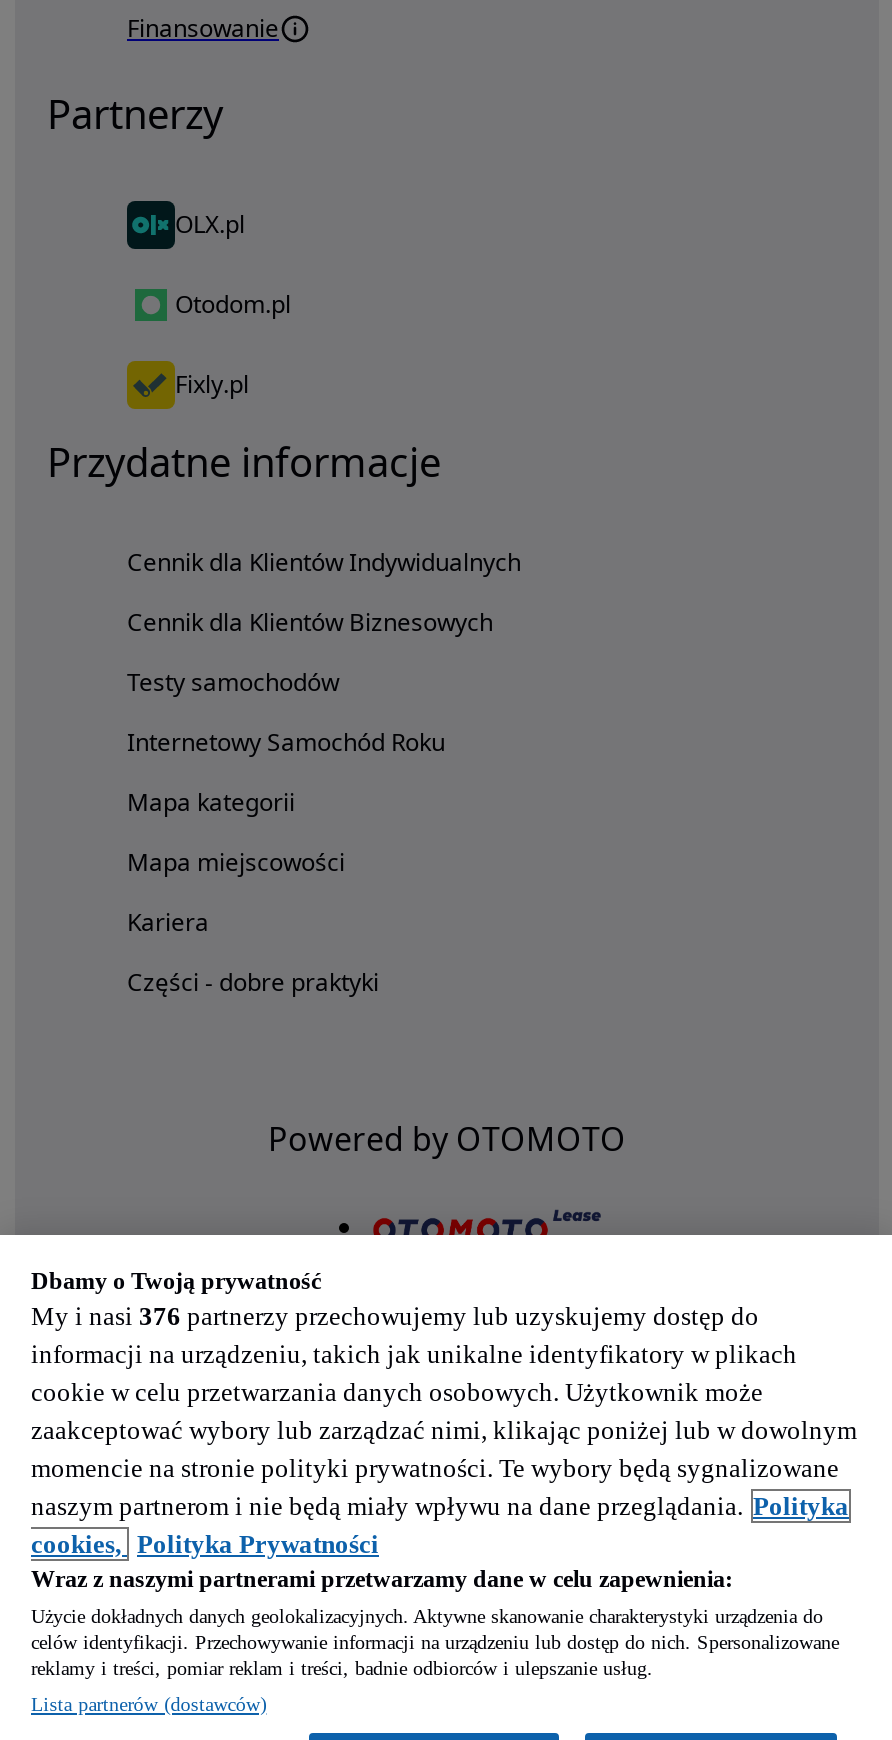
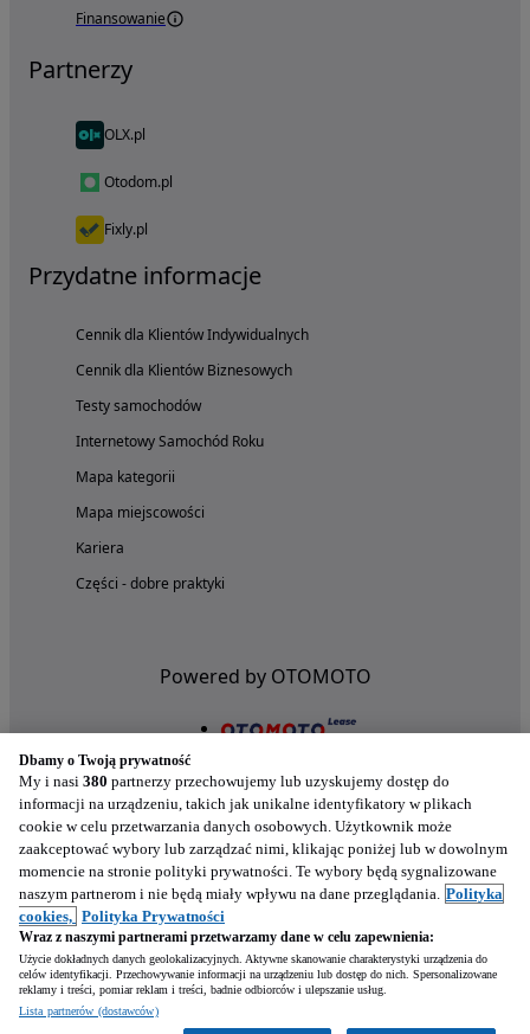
- My i nasi 376 partnerzy przechowujemy lub uzyskujemy dostęp do
+ My i nasi 380 partnerzy przechowujemy lub uzyskujemy dostęp do
